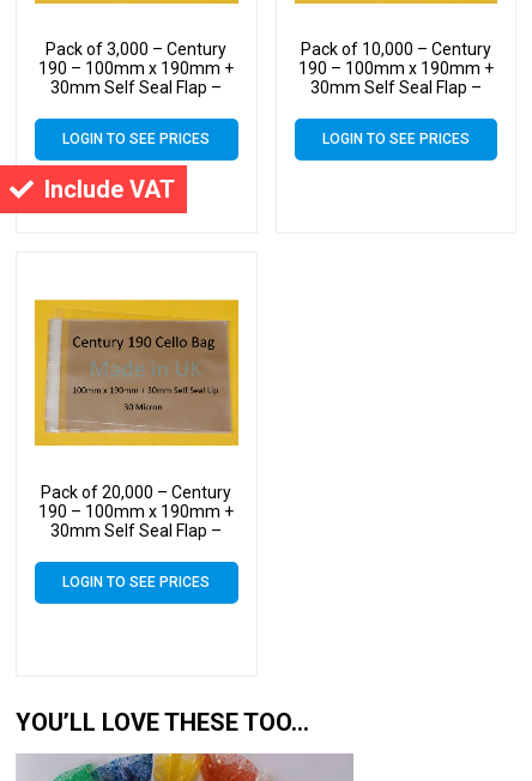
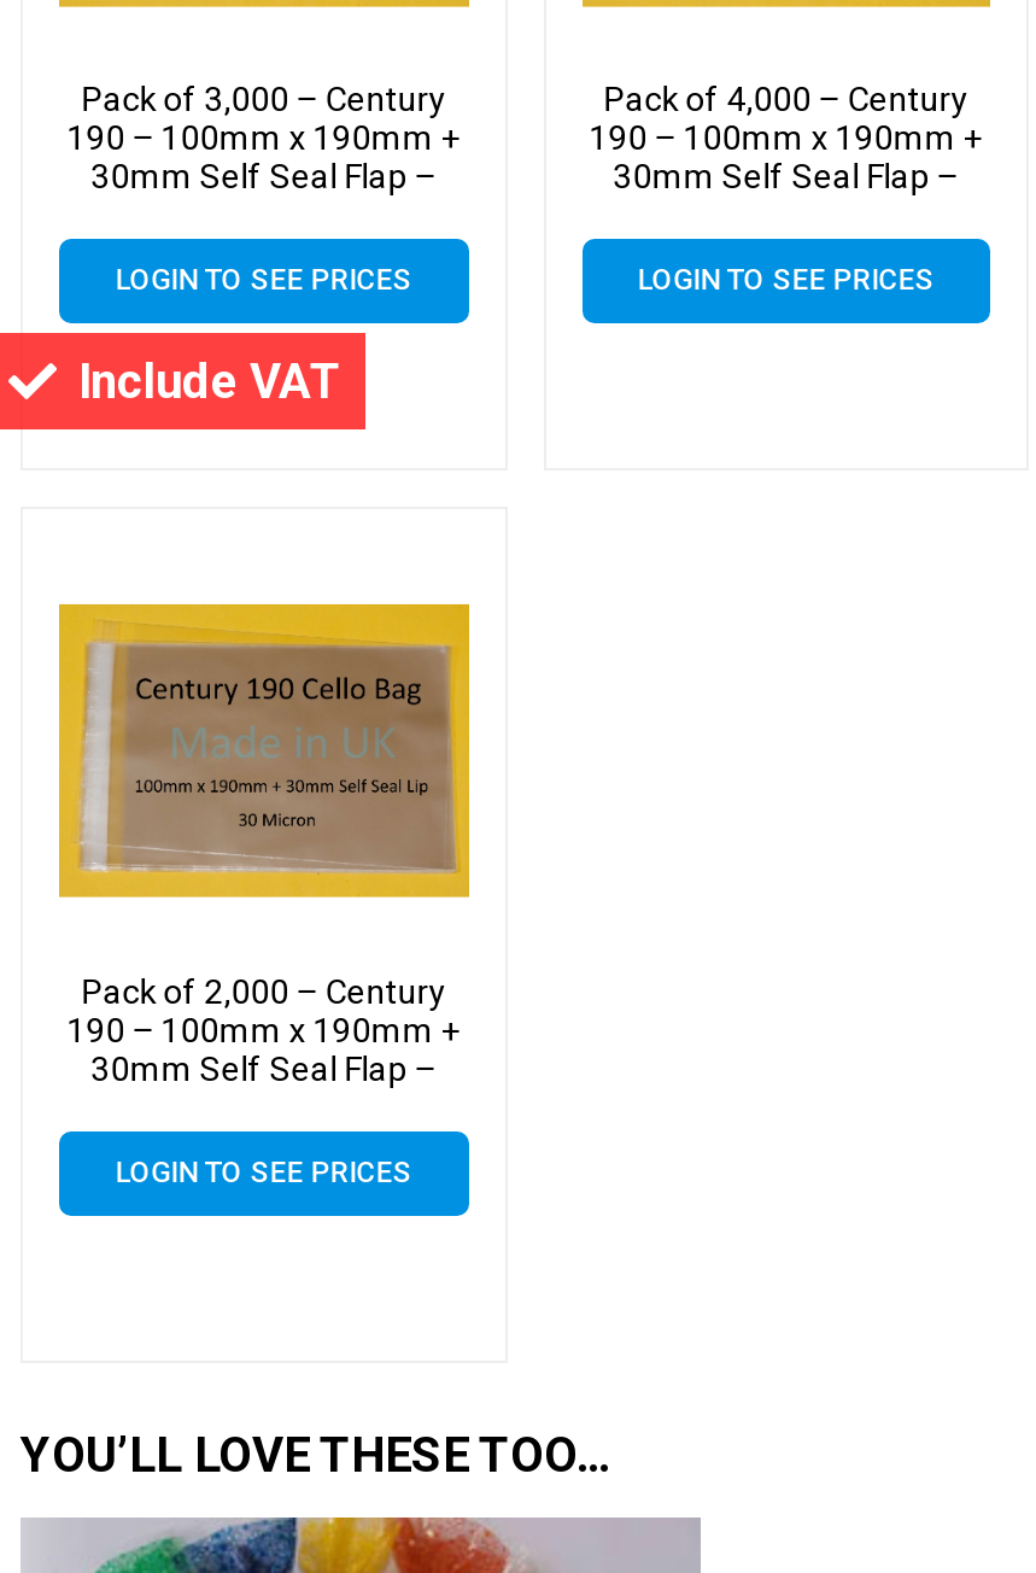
- Pack of 10,000 – Century
+ Pack of 4,000 – Century

- Pack of 20,000 – Century
+ Pack of 2,000 – Century
